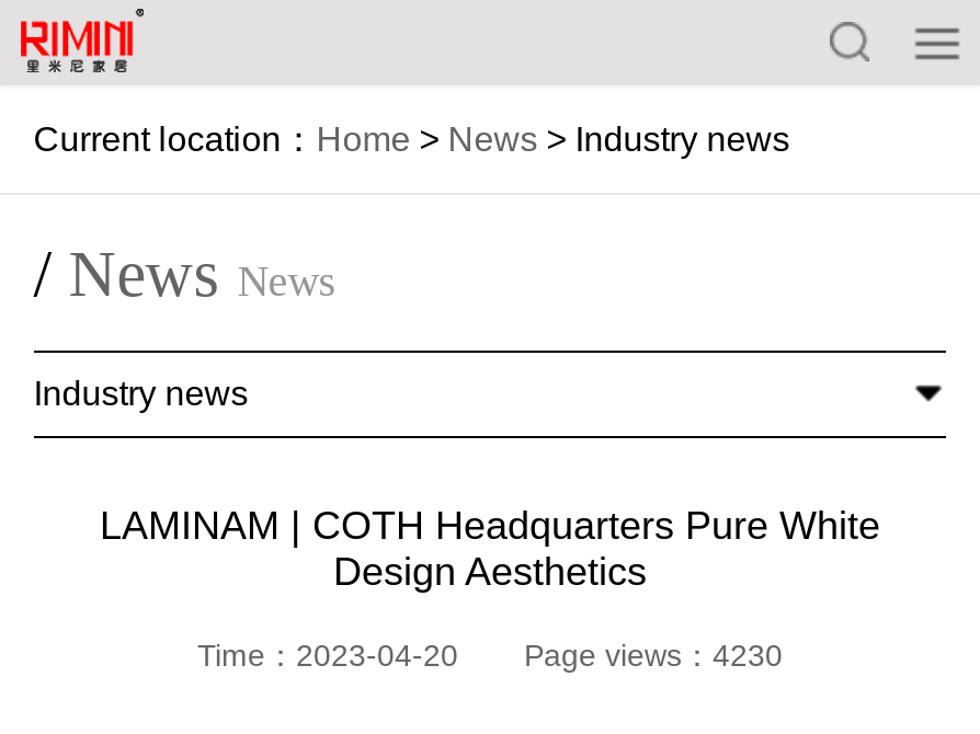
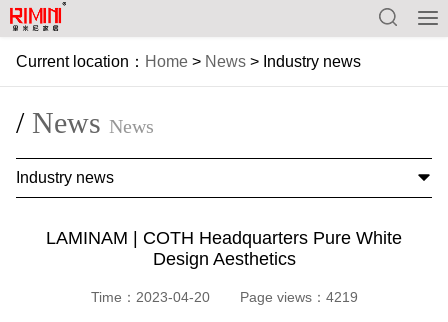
- Time：2023-04-20 Page views：4230
+ Time：2023-04-20 Page views：4219
